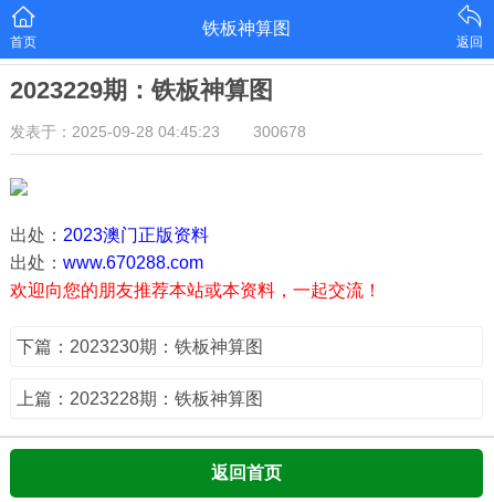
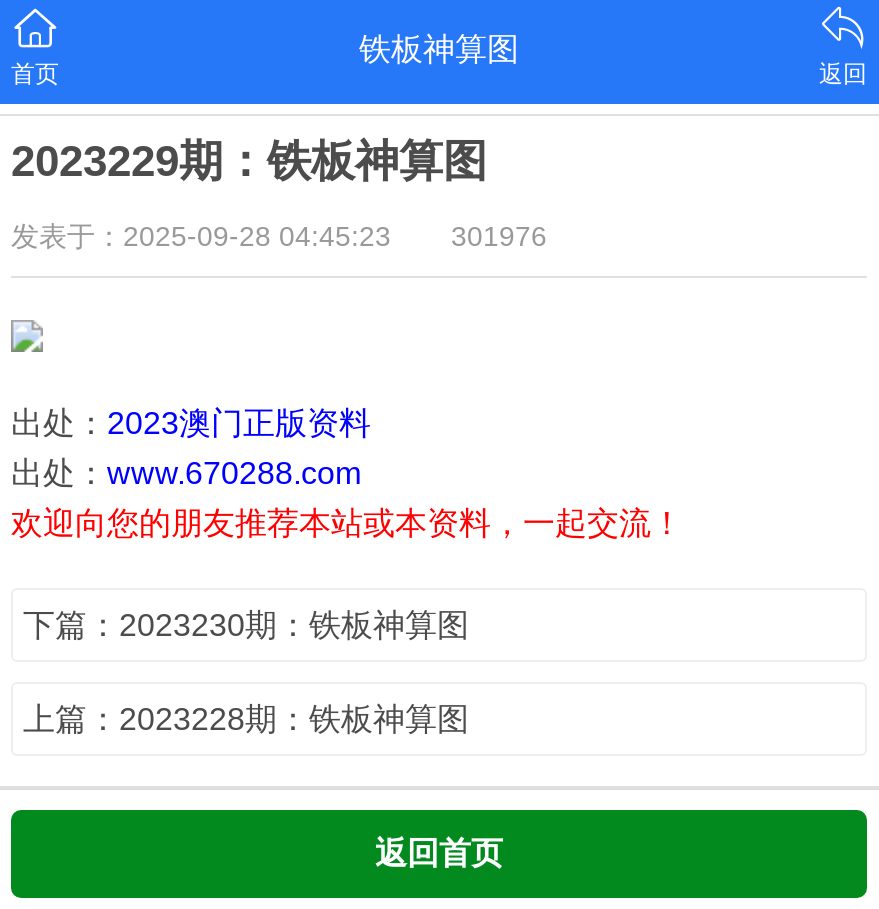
- 发表于：2025-09-28 04:45:23 300678
+ 发表于：2025-09-28 04:45:23 301976
